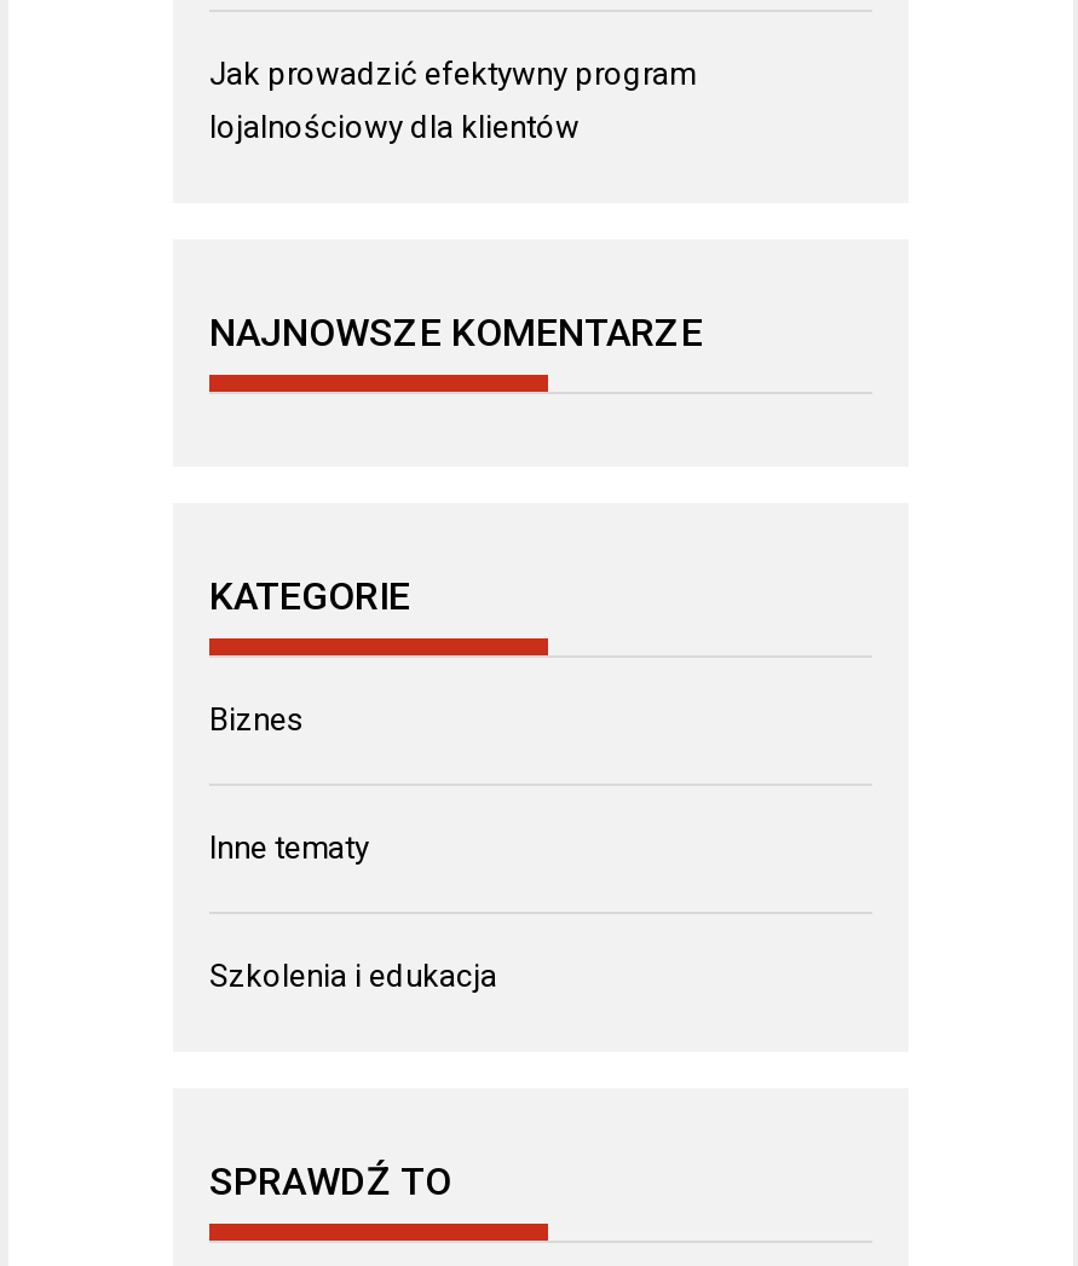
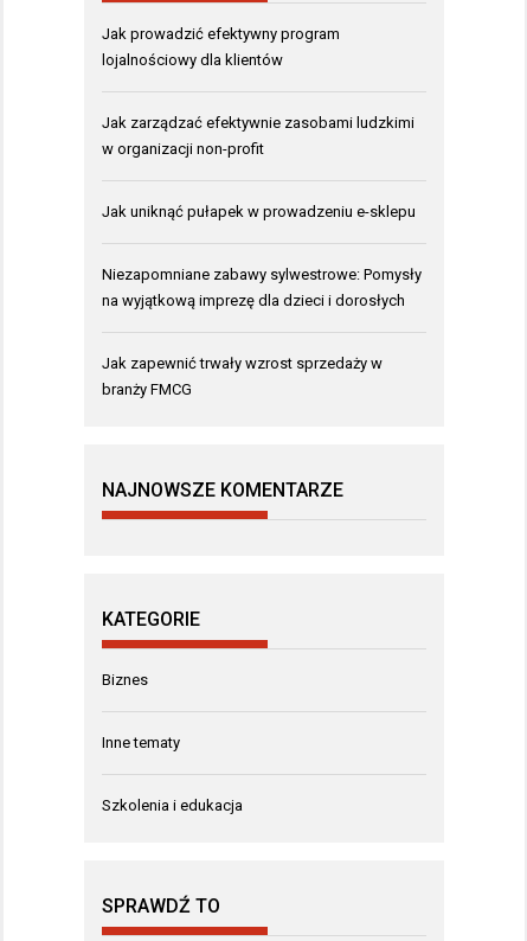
+ Jak zarządzać efektywnie zasobami ludzkimi
+ w organizacji non-profit

+ Jak uniknąć pułapek w prowadzeniu e-sklepu

+ Niezapomniane zabawy sylwestrowe: Pomysły
+ na wyjątkową imprezę dla dzieci i dorosłych

+ Jak zapewnić trwały wzrost sprzedaży w
+ branży FMCG
